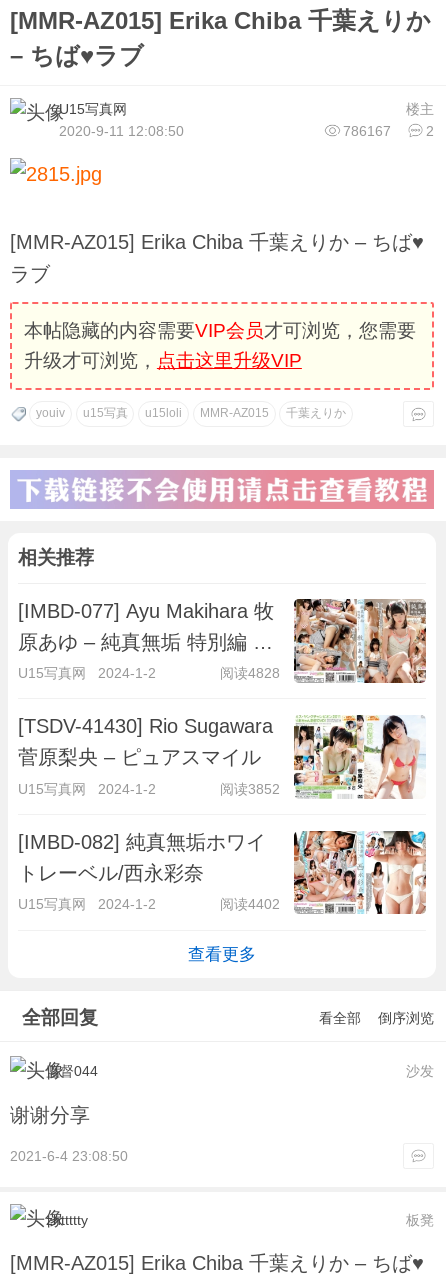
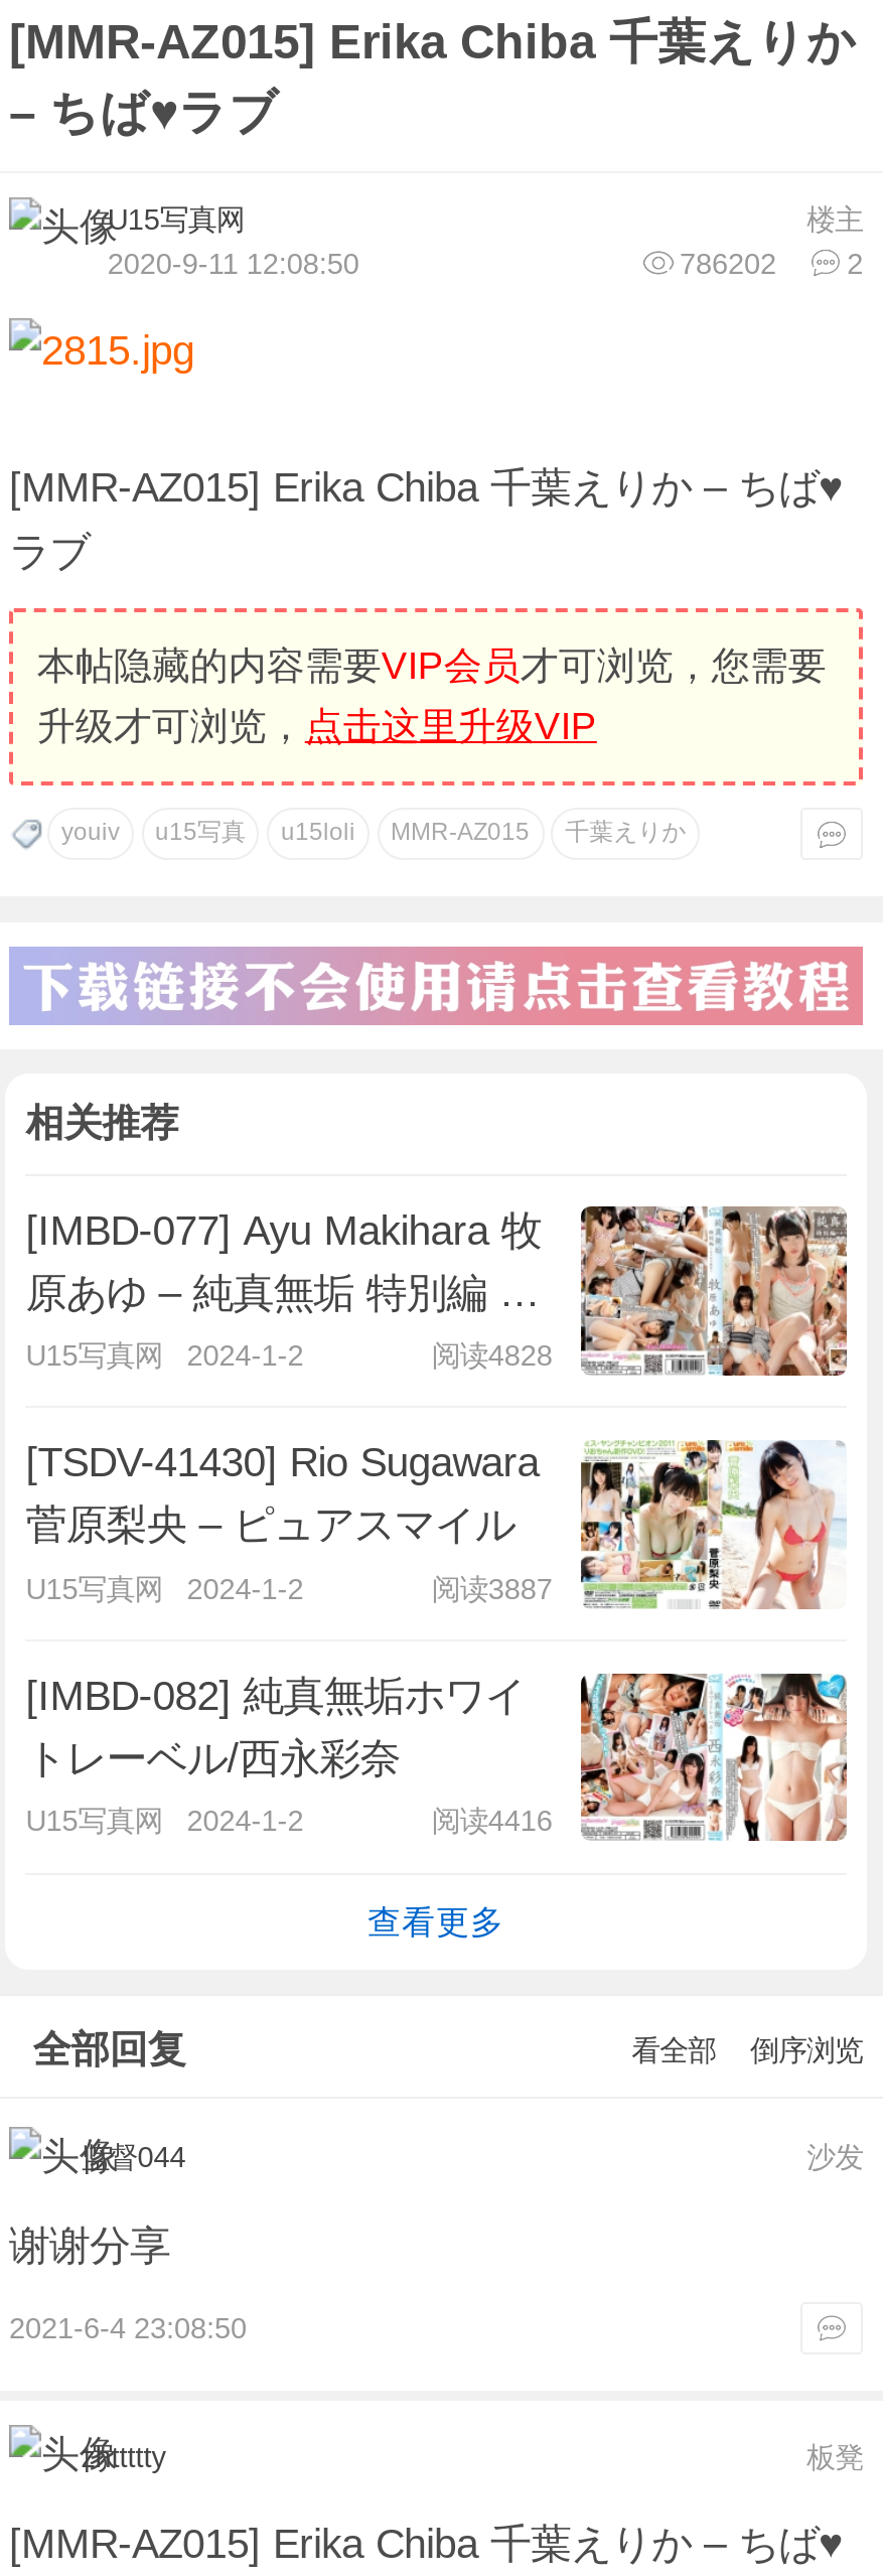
- 786167 2
+ 786202 2

- 阅读3852
+ 阅读3887

- 阅读4402
+ 阅读4416
